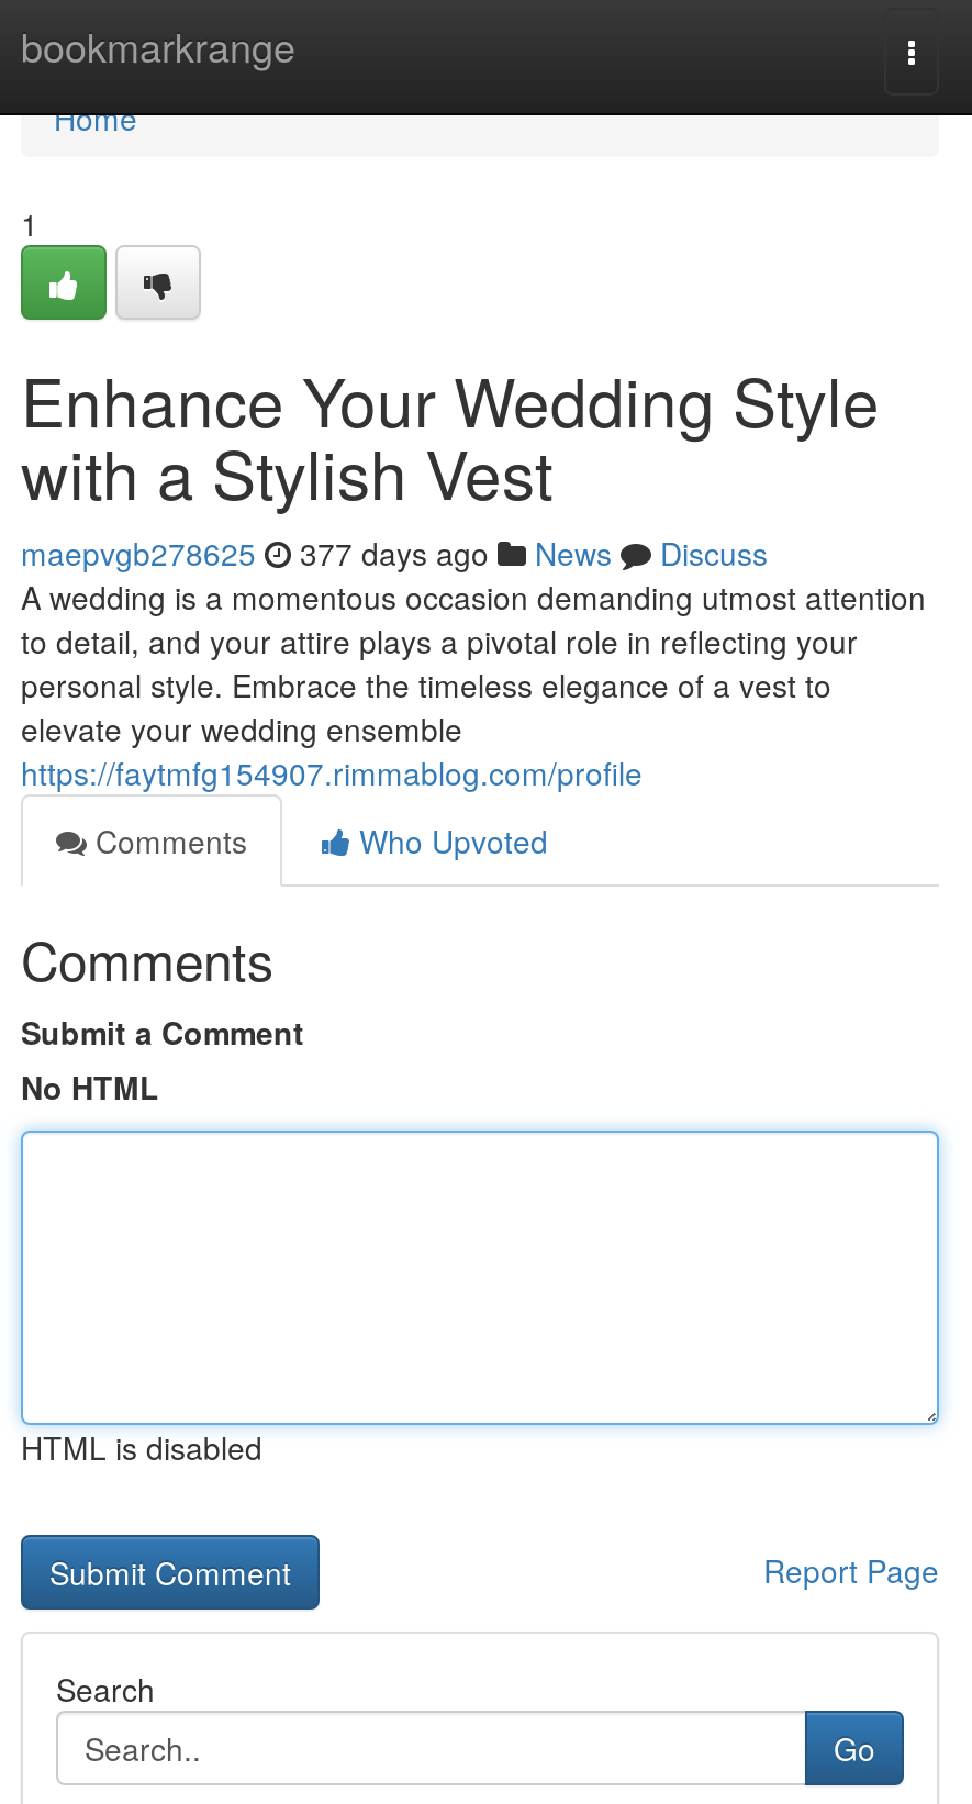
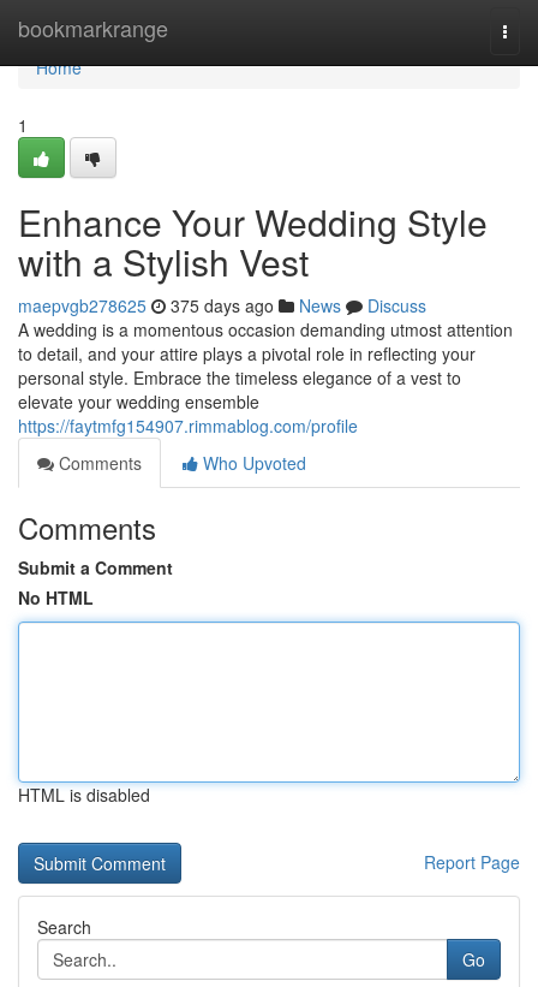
- maepvgb278625 377 days ago News Discuss
+ maepvgb278625 375 days ago News Discuss
